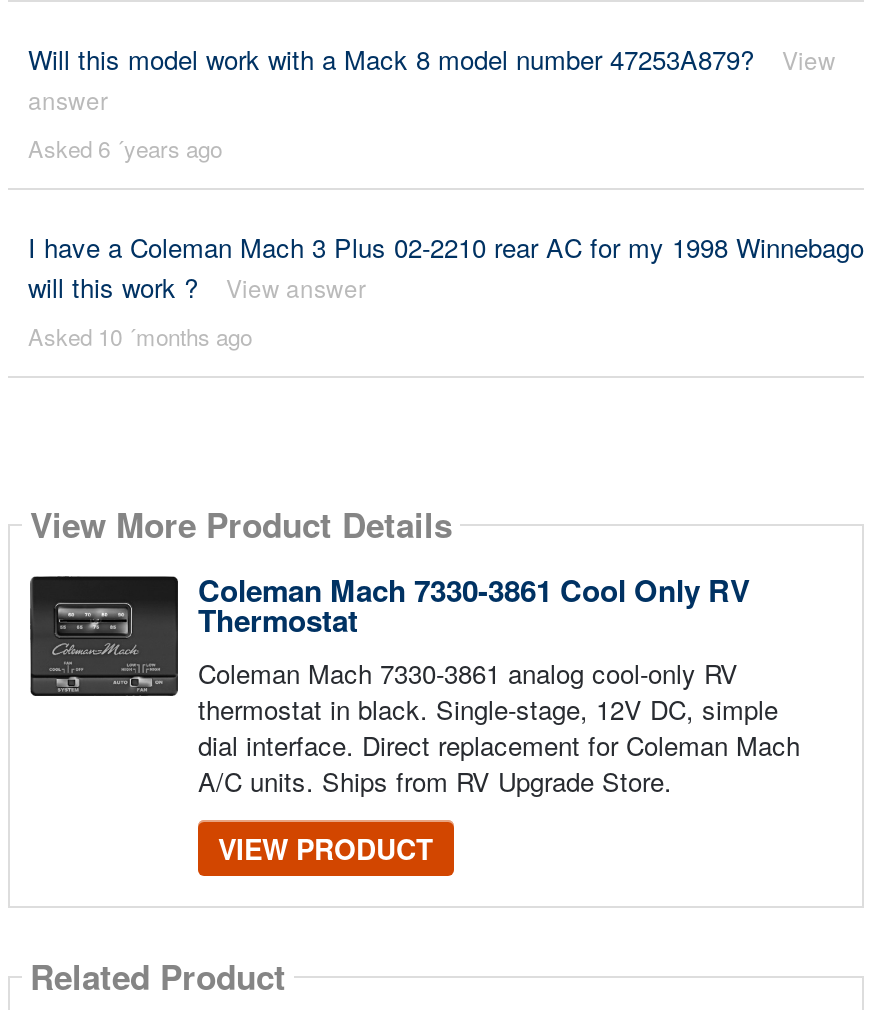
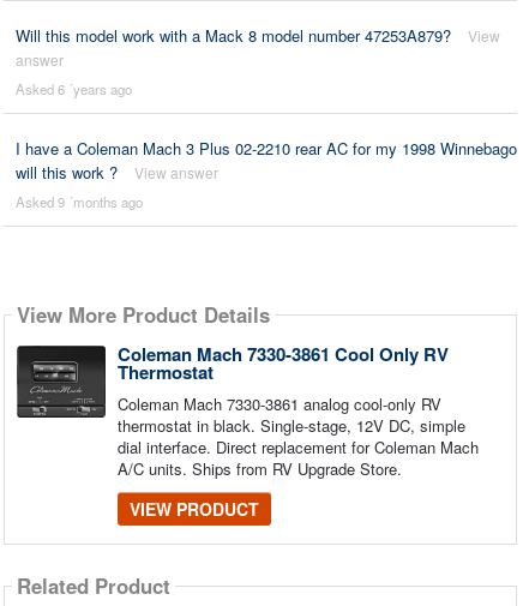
- Asked 10 ´months ago
+ Asked 9 ´months ago
